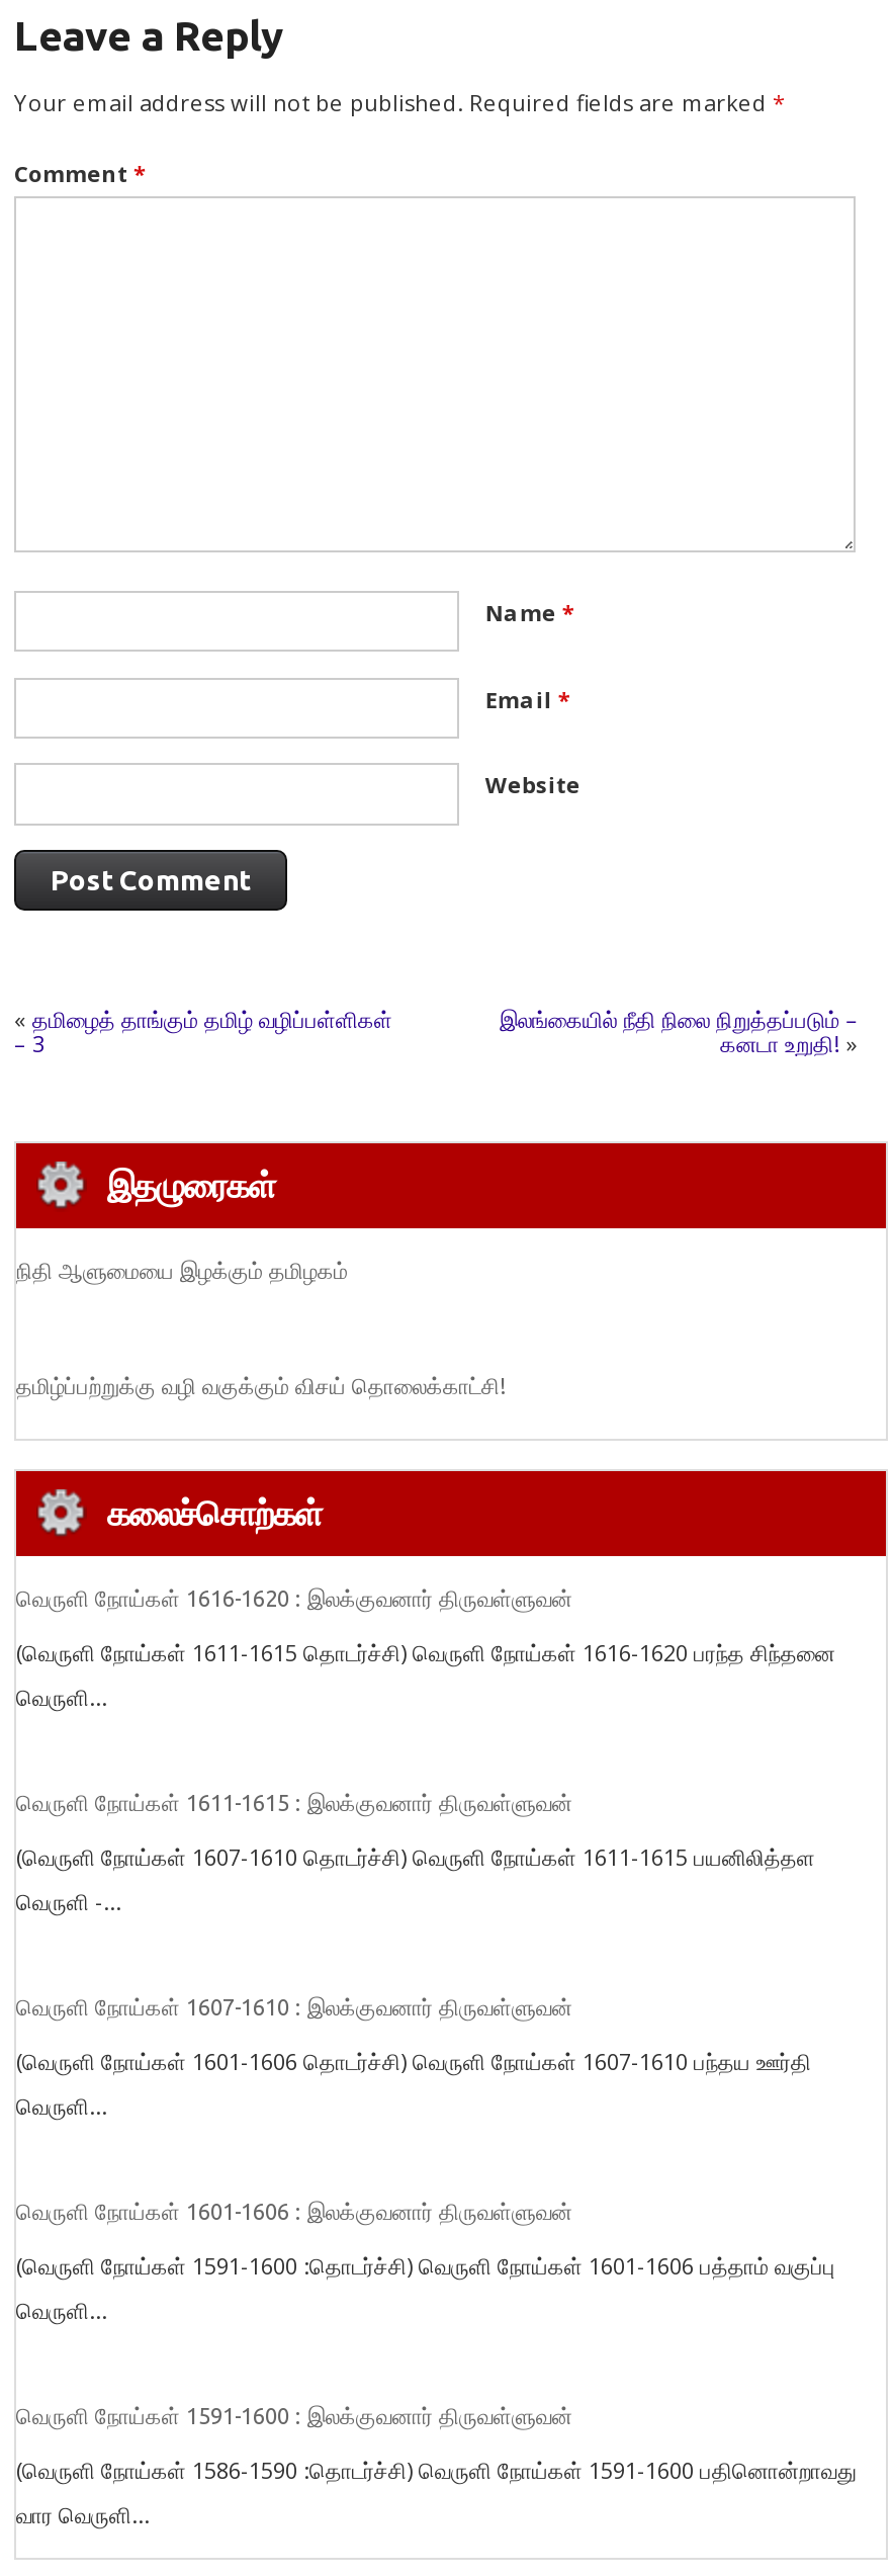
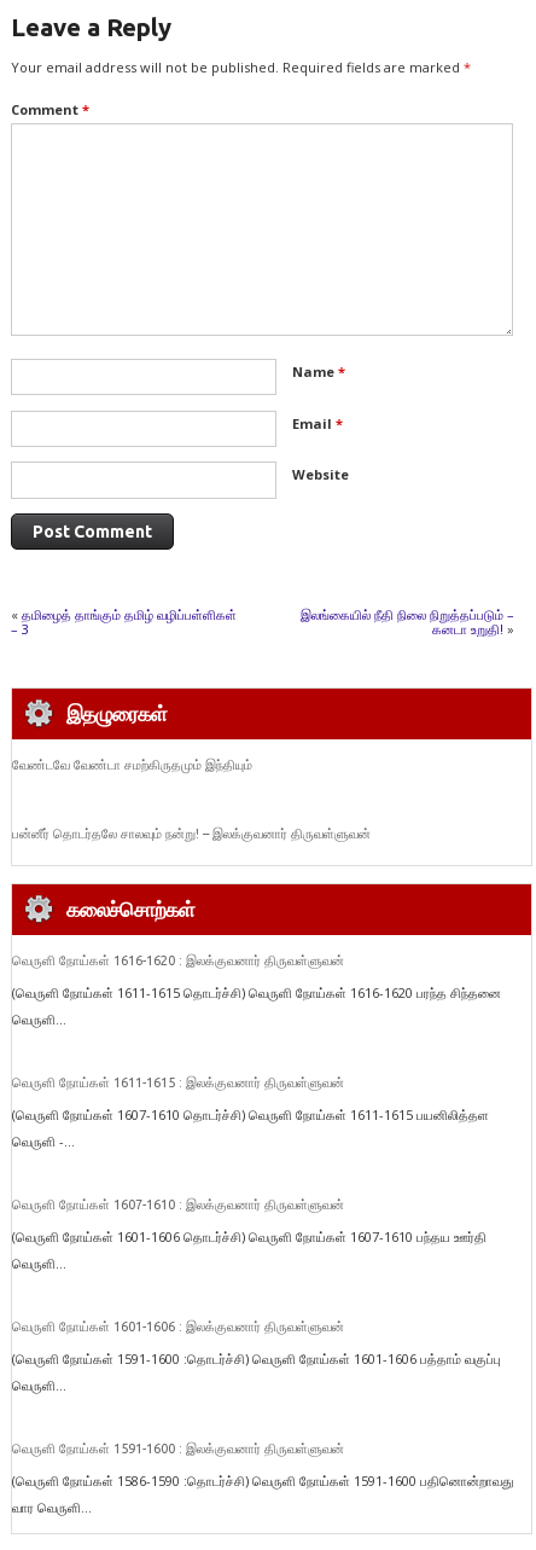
- நிதி ஆளுமையை இழக்கும் தமிழகம்
+ வேண்டவே வேண்டா சமற்கிருதமும் இந்தியும்

- தமிழ்ப்பற்றுக்கு வழி வகுக்கும் விசய் தொலைக்காட்சி!
+ பன்னீர் தொடர்தலே சாலவும் நன்று! – இலக்குவனார் திருவள்ளுவன்
